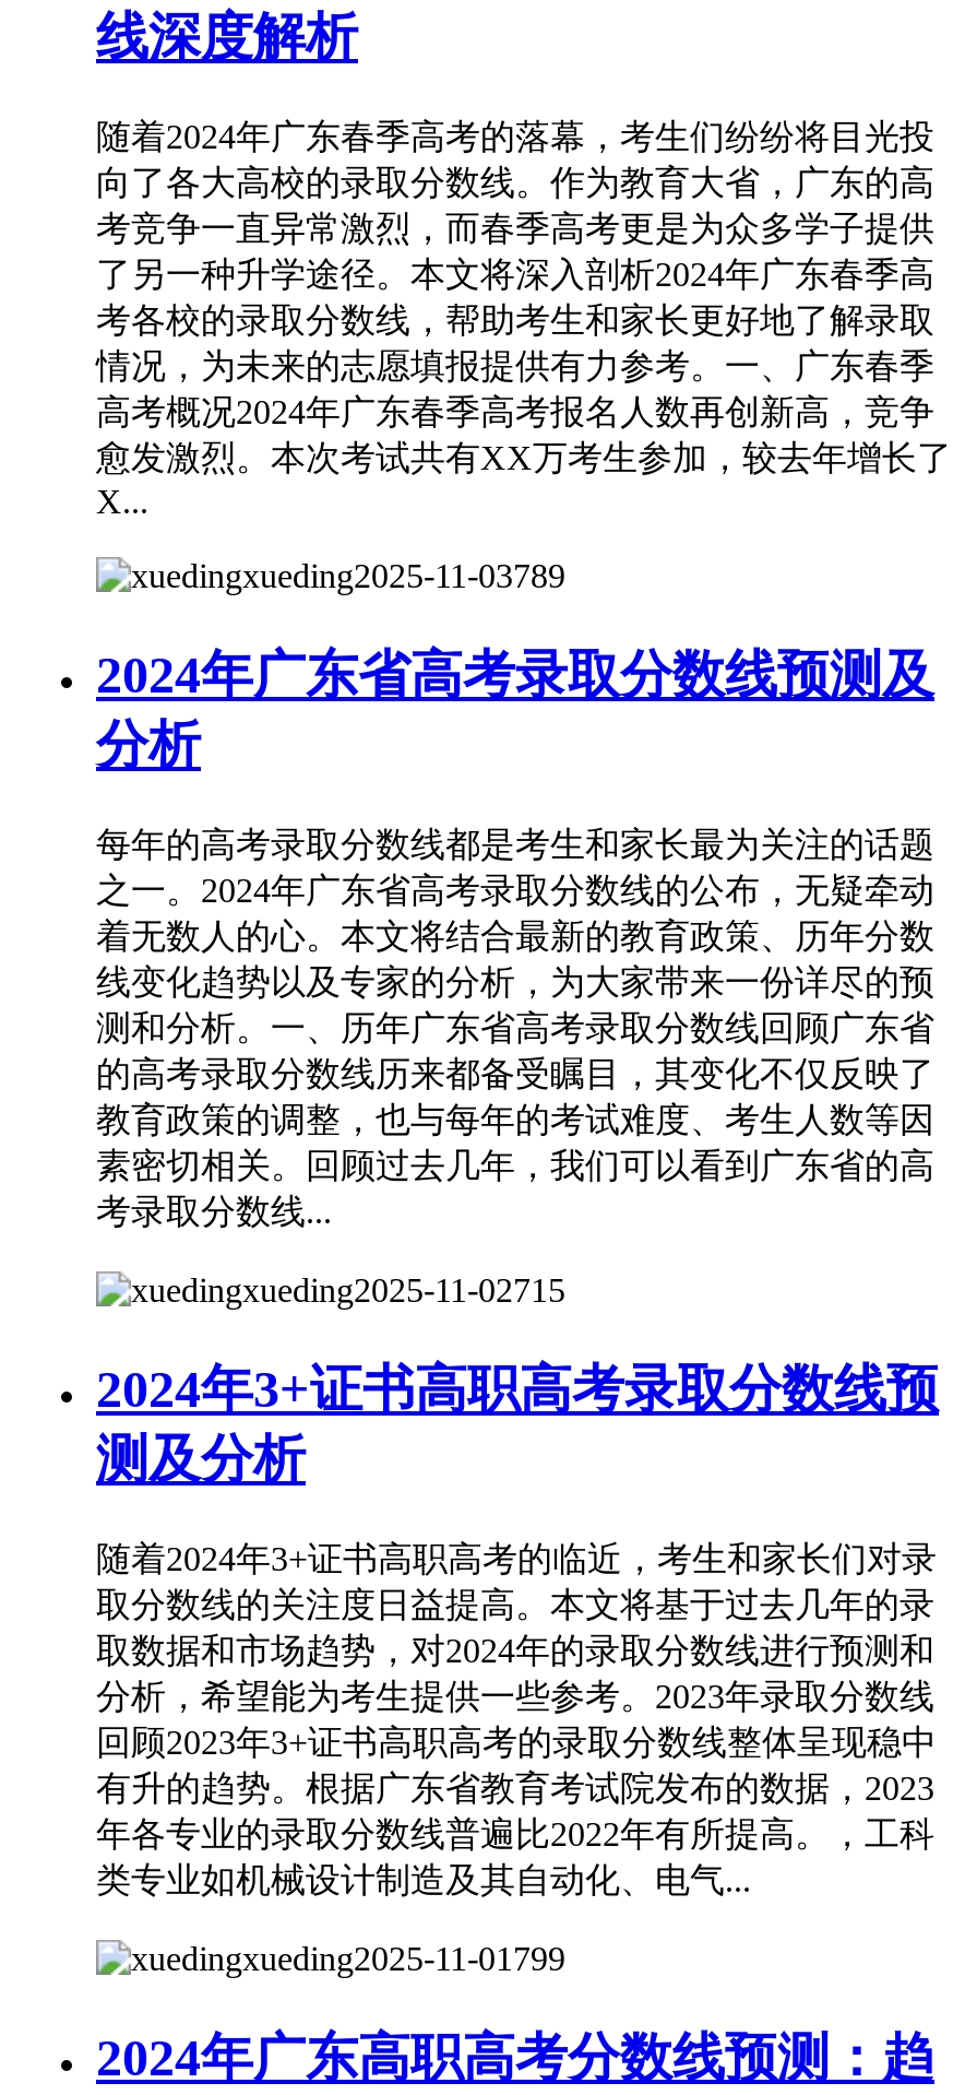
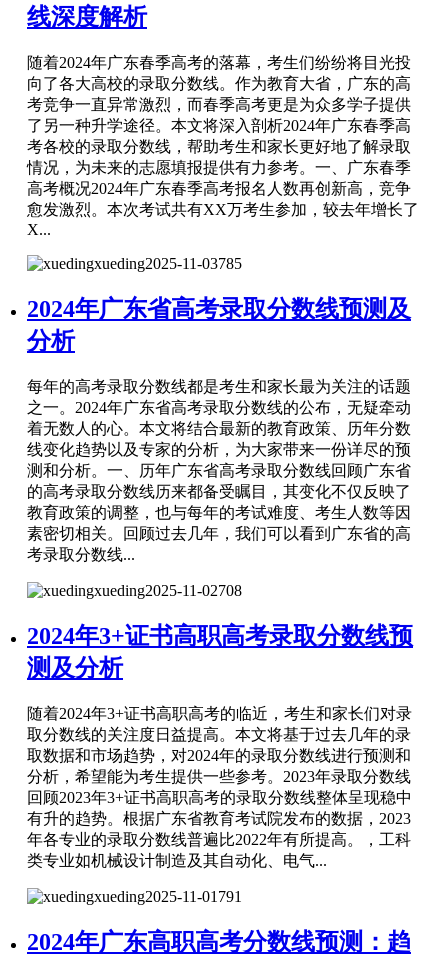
- xueding2025-11-03789
+ xueding2025-11-03785

- xueding2025-11-02715
+ xueding2025-11-02708

- xueding2025-11-01 799
+ xueding2025-11-01 791
